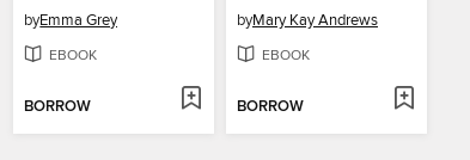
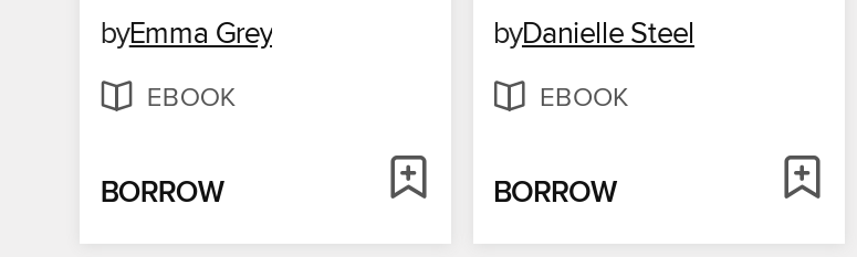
- byMary Kay Andrews
+ byDanielle Steel
